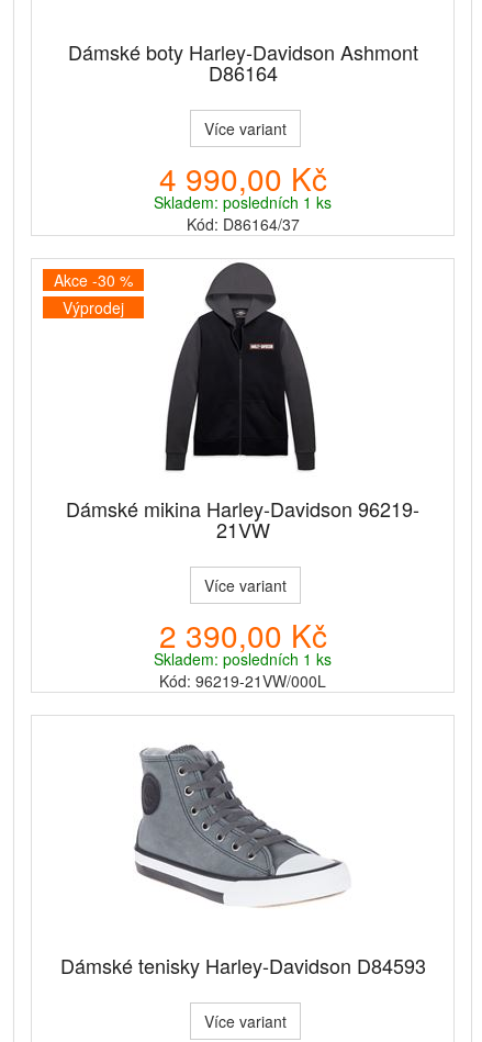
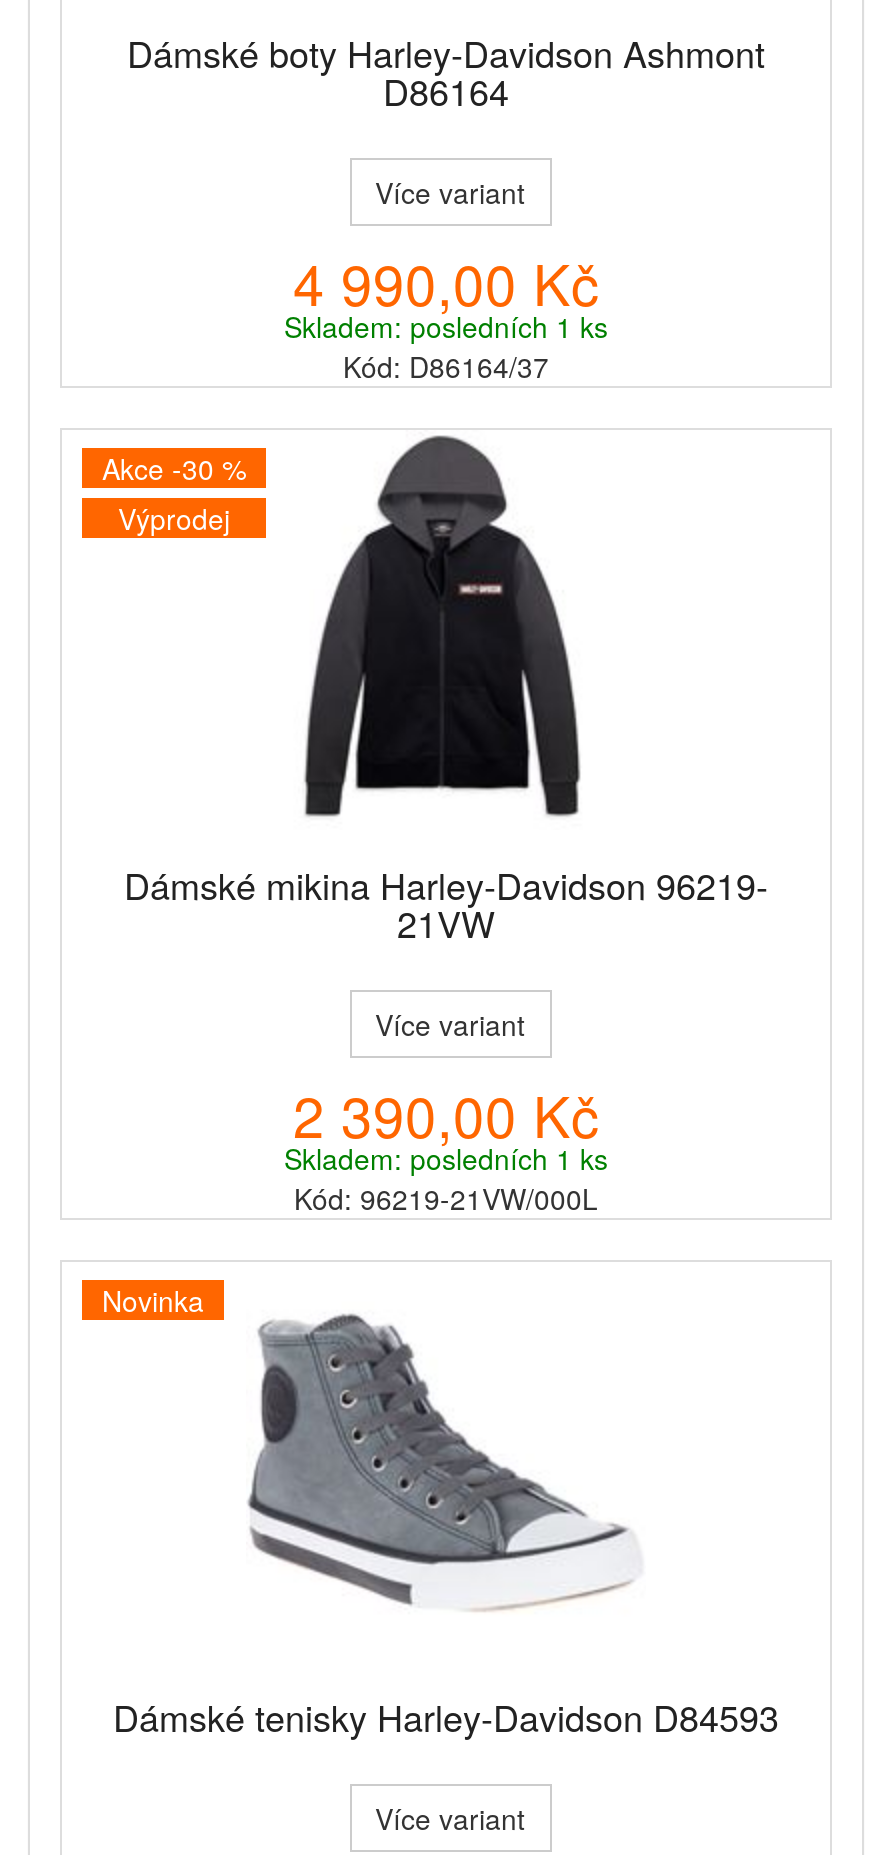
+ Novinka
